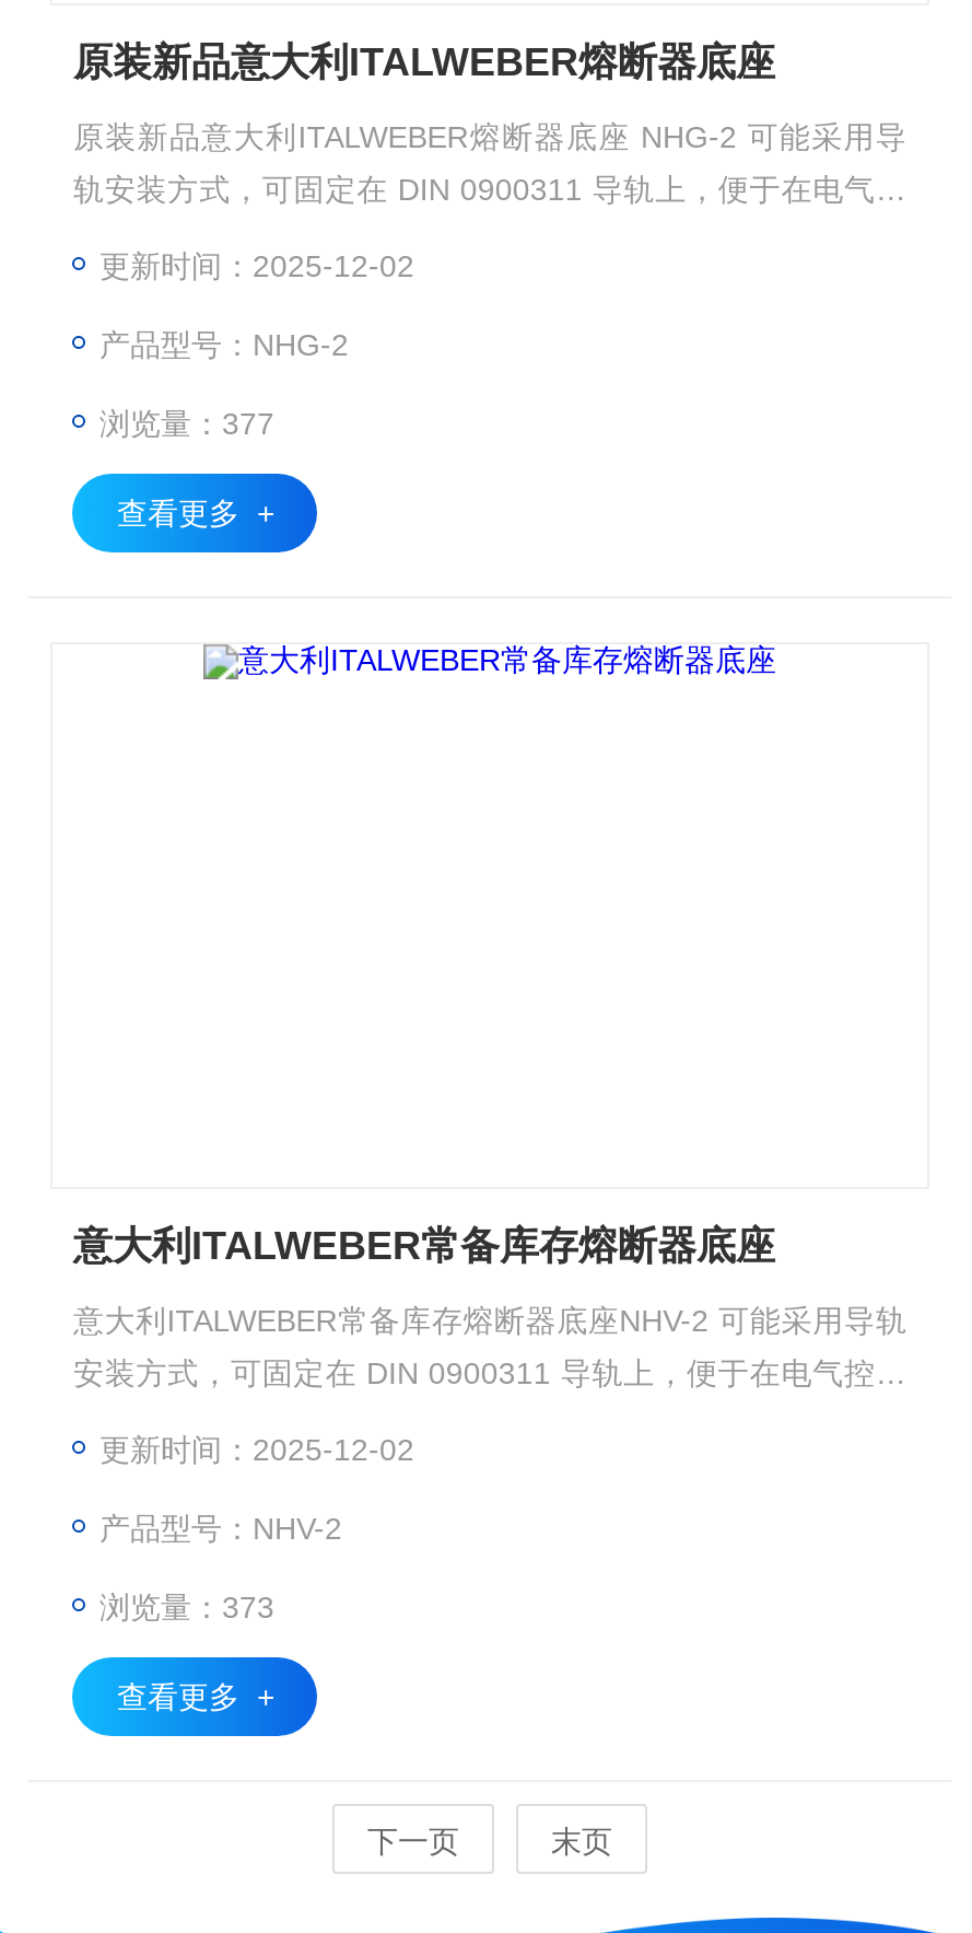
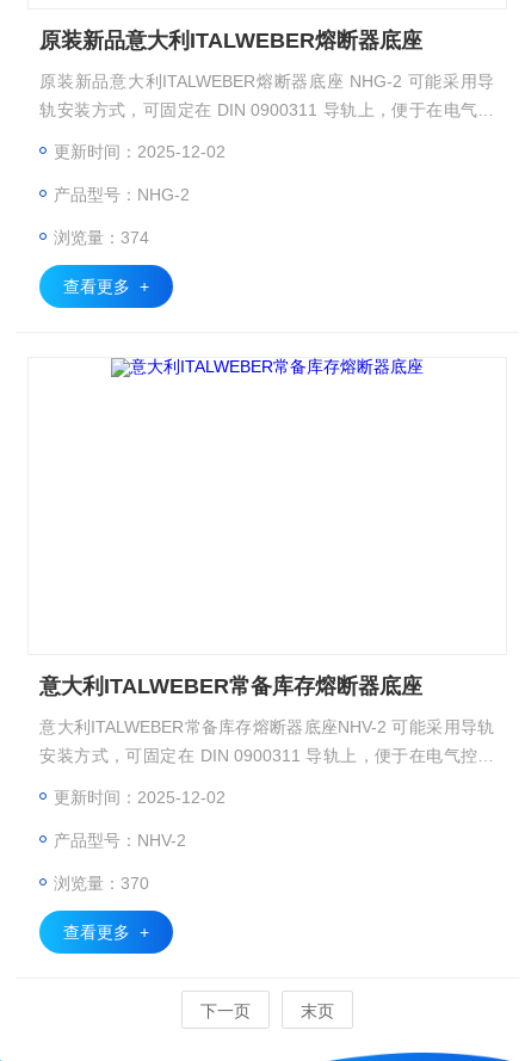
- 浏览量：377
+ 浏览量：374

- 浏览量：373
+ 浏览量：370
